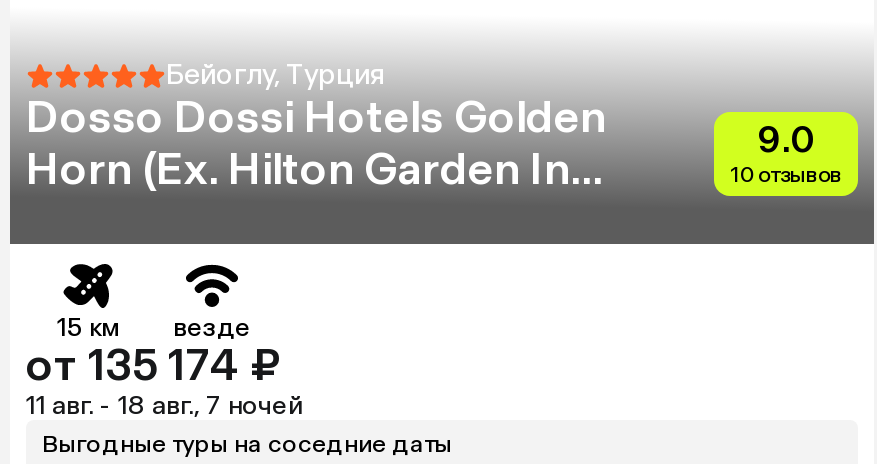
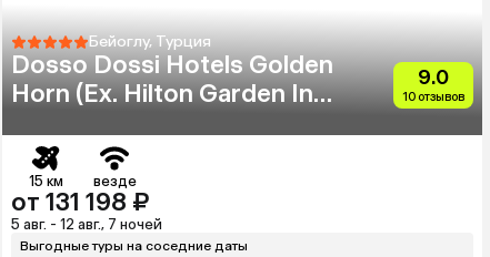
- от 135 174 ₽
+ от 131 198 ₽

- 11 авг. - 18 авг., 7 ночей
+ 5 авг. - 12 авг., 7 ночей
